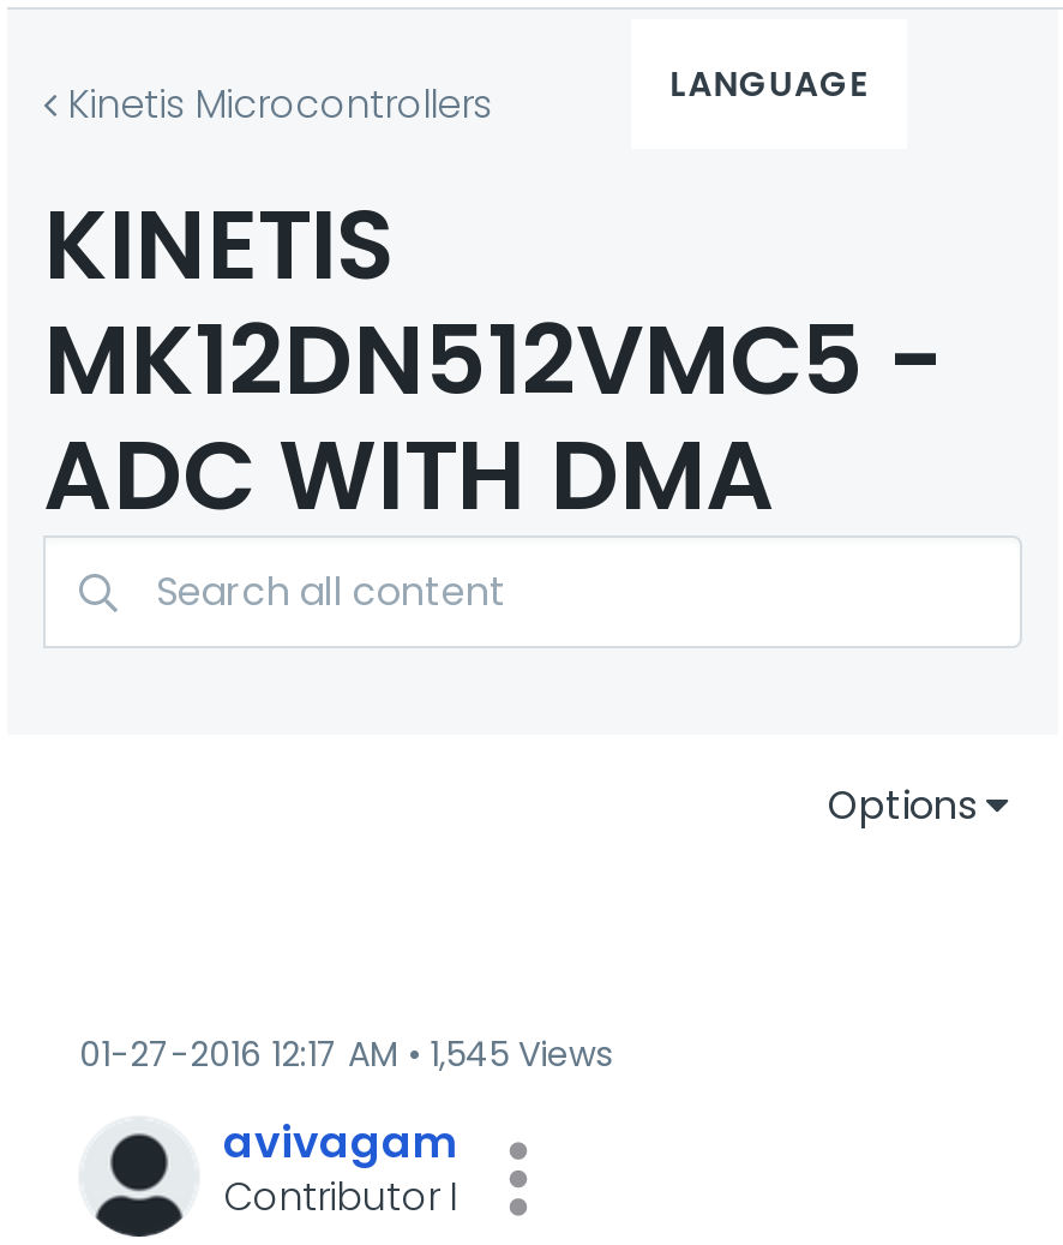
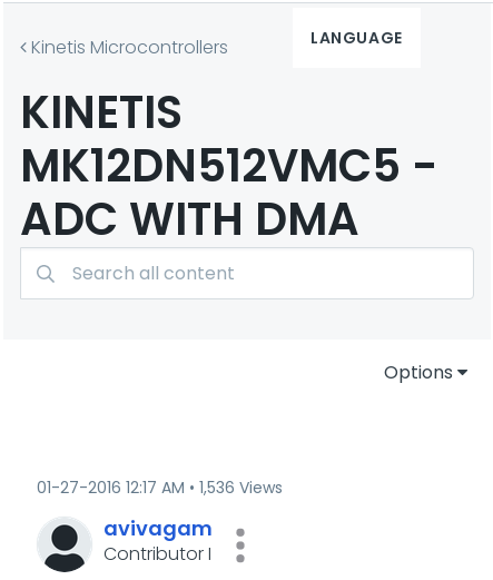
- 01-27-2016 12:17 AM 1,545 Views
+ 01-27-2016 12:17 AM 1,536 Views
